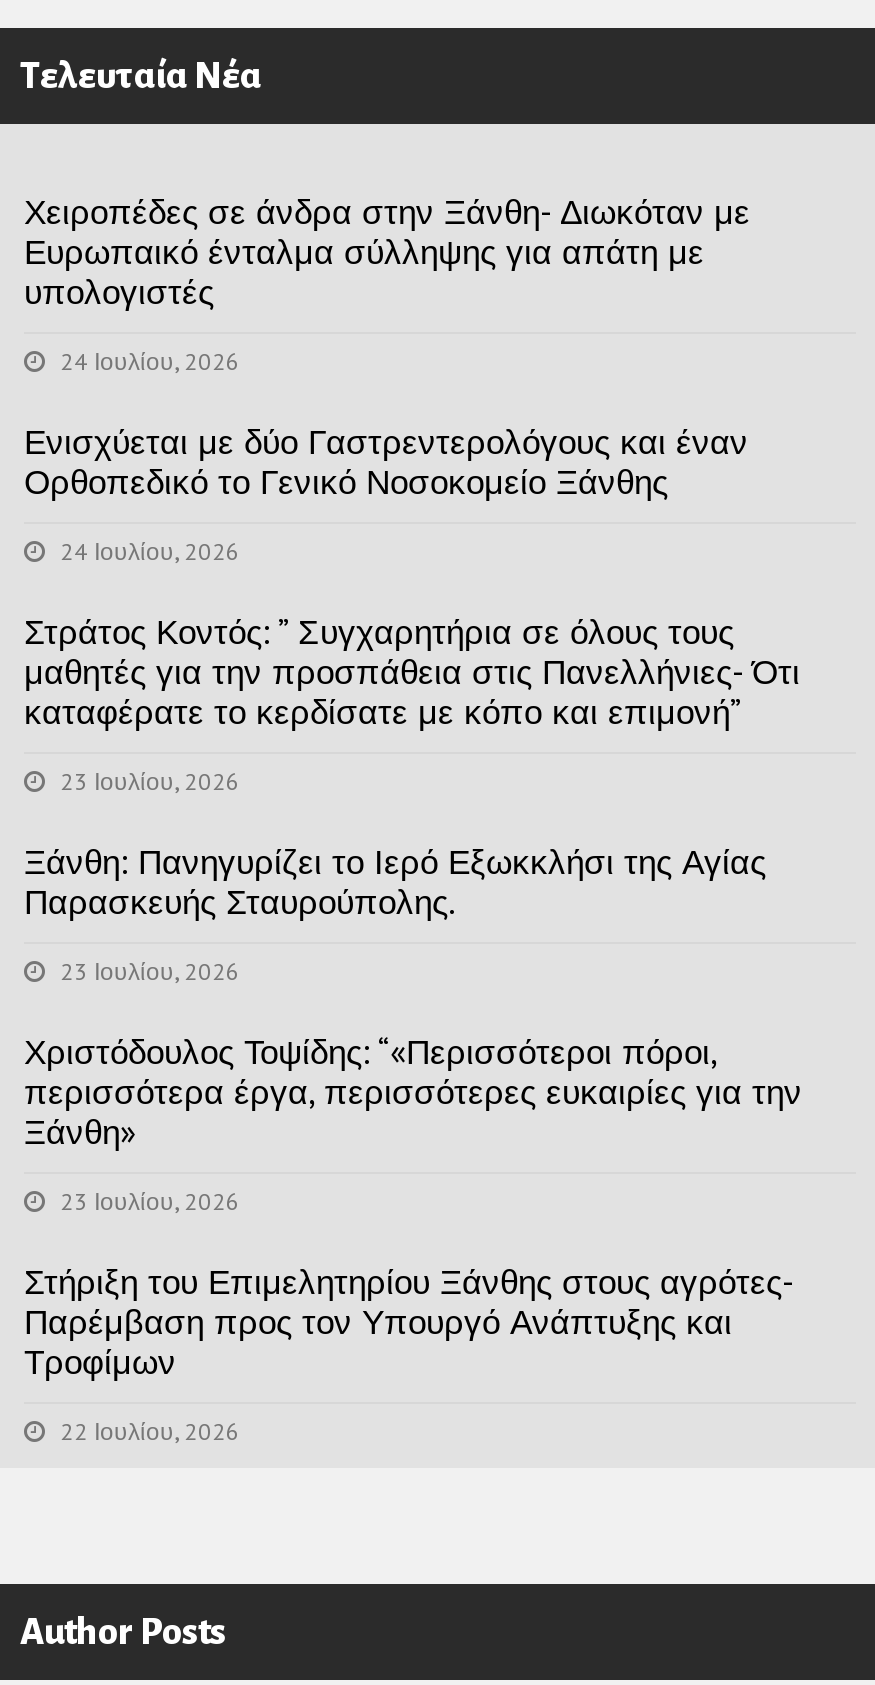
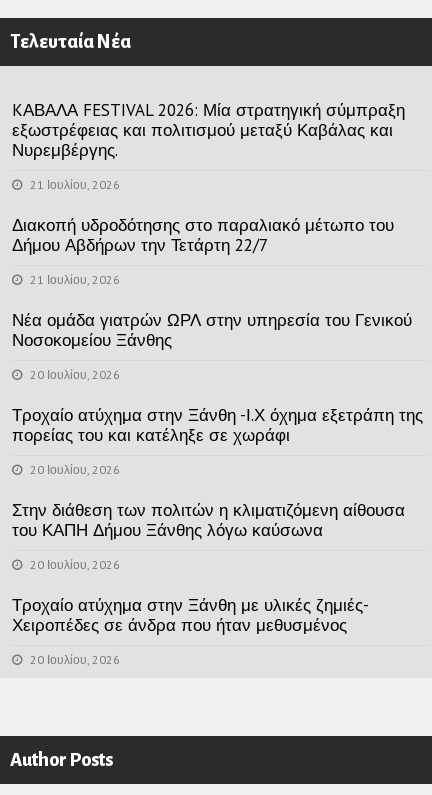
- Χειροπέδες σε άνδρα στην Ξάνθη- Διωκόταν με
- Ευρωπαικό ένταλμα σύλληψης για απάτη με
- υπολογιστές
+ KΑΒΑΛΑ FESTIVAL 2026: Μία στρατηγική σύμπραξη
+ εξωστρέφειας και πολιτισμού μεταξύ Καβάλας και
+ Νυρεμβέργης.

- 24 Ιουλίου, 2026
+ 21 Ιουλίου, 2026

- Ενισχύεται με δύο Γαστρεντερολόγους και έναν
- Ορθοπεδικό το Γενικό Νοσοκομείο Ξάνθης
+ Διακοπή υδροδότησης στο παραλιακό μέτωπο του
+ Δήμου Αβδήρων την Τετάρτη 22/7

- 24 Ιουλίου, 2026
+ 21 Ιουλίου, 2026

- Στράτος Κοντός: ” Συγχαρητήρια σε όλους τους
- μαθητές για την προσπάθεια στις Πανελλήνιες- Ότι
- καταφέρατε το κερδίσατε με κόπο και επιμονή”
+ Νέα ομάδα γιατρών ΩΡΛ στην υπηρεσία του Γενικού
+ Νοσοκομείου Ξάνθης

- 23 Ιουλίου, 2026
+ 20 Ιουλίου, 2026

- Ξάνθη: Πανηγυρίζει το Ιερό Εξωκκλήσι της Αγίας
- Παρασκευής Σταυρούπολης.
+ Τροχαίο ατύχημα στην Ξάνθη -Ι.Χ όχημα εξετράπη της
+ πορείας του και κατέληξε σε χωράφι

- 23 Ιουλίου, 2026
+ 20 Ιουλίου, 2026

- Χριστόδουλος Τοψίδης: “«Περισσότεροι πόροι,
- περισσότερα έργα, περισσότερες ευκαιρίες για την
- Ξάνθη»
+ Στην διάθεση των πολιτών η κλιματιζόμενη αίθουσα
+ του ΚΑΠΗ Δήμου Ξάνθης λόγω καύσωνα

- 23 Ιουλίου, 2026
+ 20 Ιουλίου, 2026

- Στήριξη του Επιμελητηρίου Ξάνθης στους αγρότες-
- Παρέμβαση προς τον Υπουργό Ανάπτυξης και
- Τροφίμων
+ Τροχαίο ατύχημα στην Ξάνθη με υλικές ζημιές-
+ Χειροπέδες σε άνδρα που ήταν μεθυσμένος

- 22 Ιουλίου, 2026
+ 20 Ιουλίου, 2026
